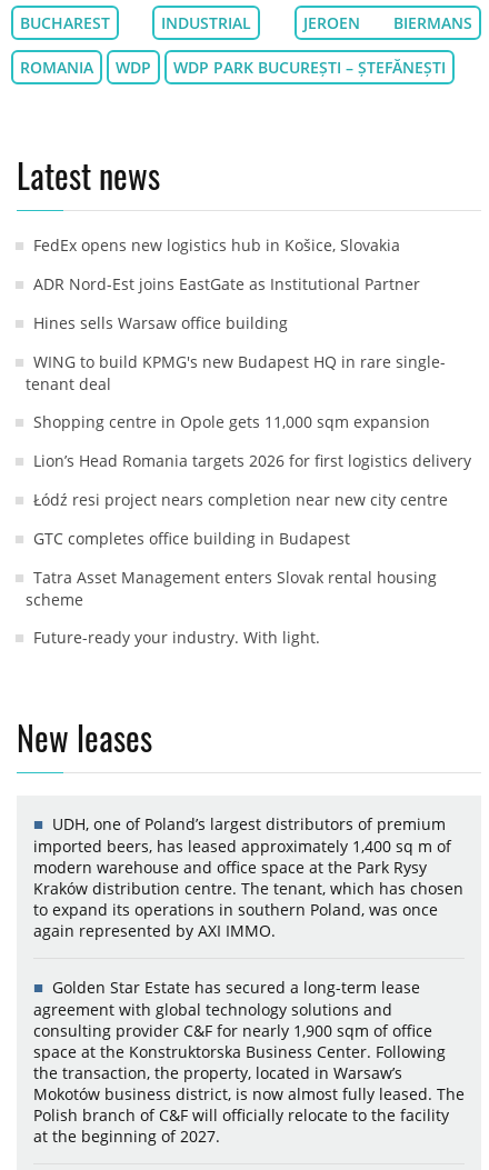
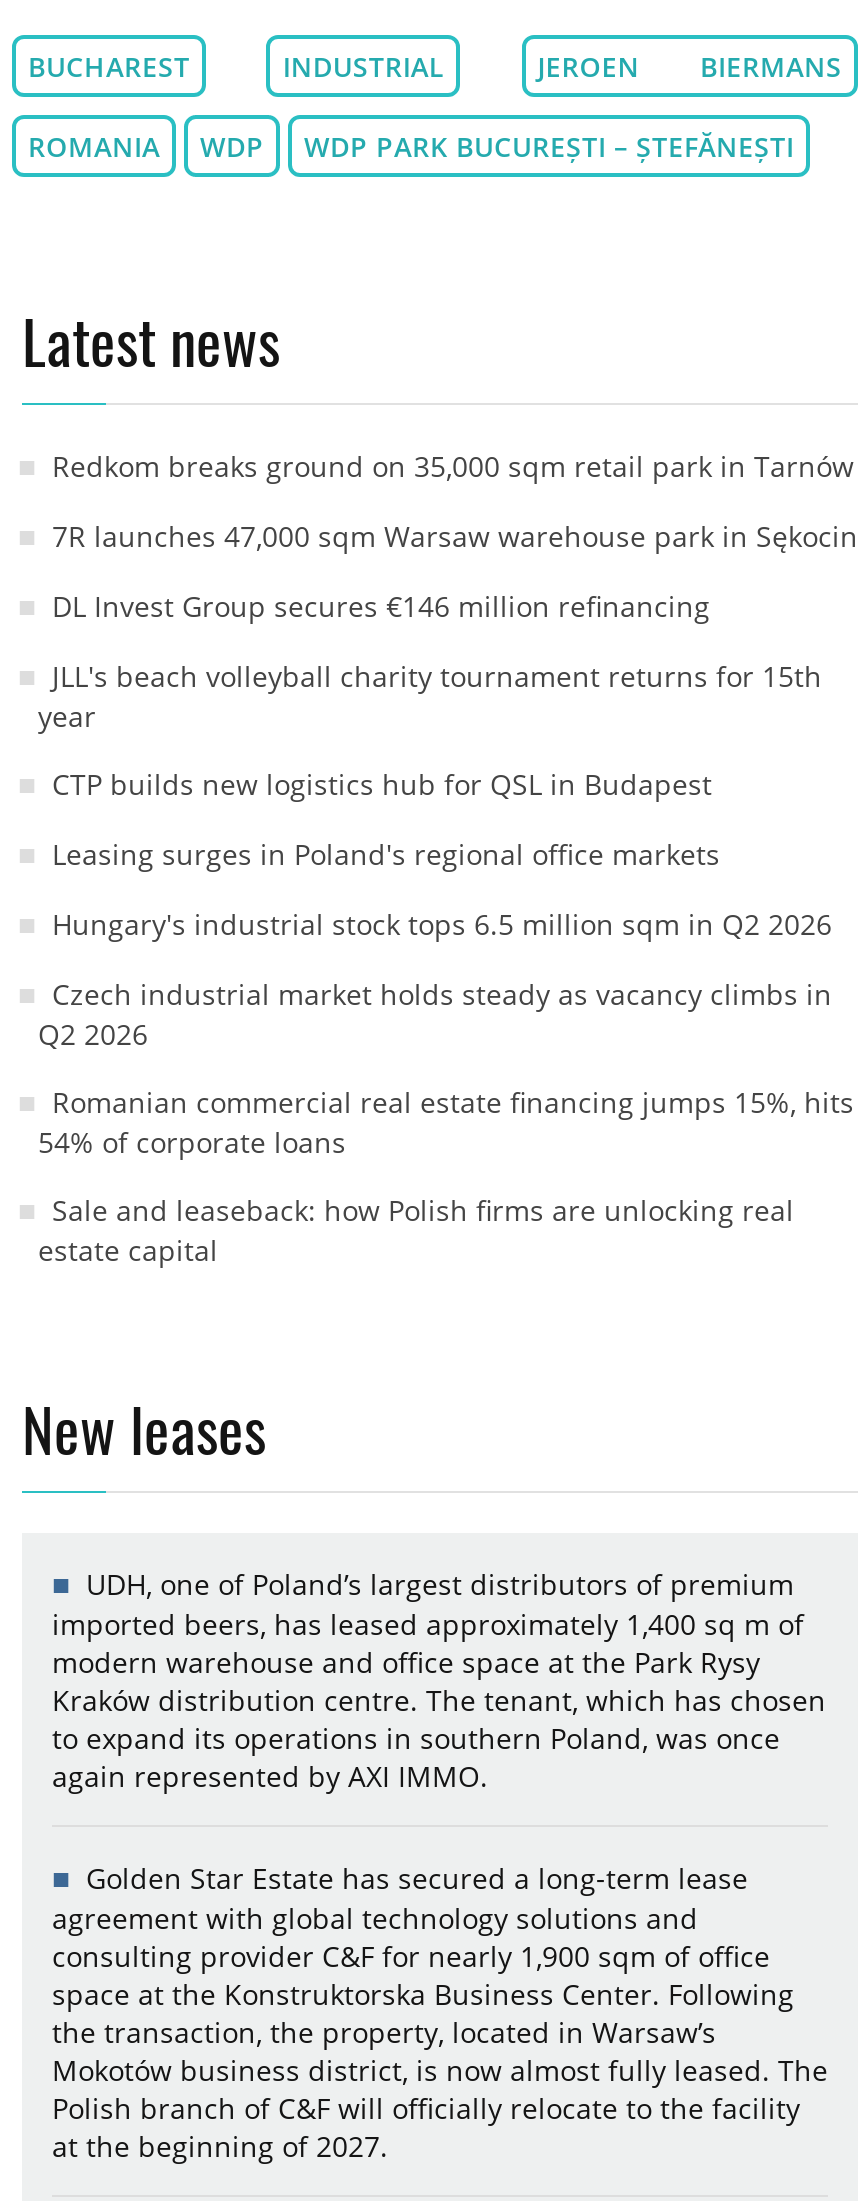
- FedEx opens new logistics hub in Košice, Slovakia
+ Redkom breaks ground on 35,000 sqm retail park in Tarnów

- ADR Nord-Est joins EastGate as Institutional Partner
+ 7R launches 47,000 sqm Warsaw warehouse park in Sękocin

- Hines sells Warsaw office building
+ DL Invest Group secures €146 million refinancing

- WING to build KPMG's new Budapest HQ in rare single-
- tenant deal
+ JLL's beach volleyball charity tournament returns for 15th
+ year

- Shopping centre in Opole gets 11,000 sqm expansion
+ CTP builds new logistics hub for QSL in Budapest

- Lion’s Head Romania targets 2026 for first logistics delivery
+ Leasing surges in Poland's regional office markets

- Łódź resi project nears completion near new city centre
+ Hungary's industrial stock tops 6.5 million sqm in Q2 2026

- GTC completes office building in Budapest
+ Czech industrial market holds steady as vacancy climbs in
+ Q2 2026

- Tatra Asset Management enters Slovak rental housing
- scheme
+ Romanian commercial real estate financing jumps 15%, hits
+ 54% of corporate loans

- Future-ready your industry. With light.
+ Sale and leaseback: how Polish firms are unlocking real
+ estate capital
